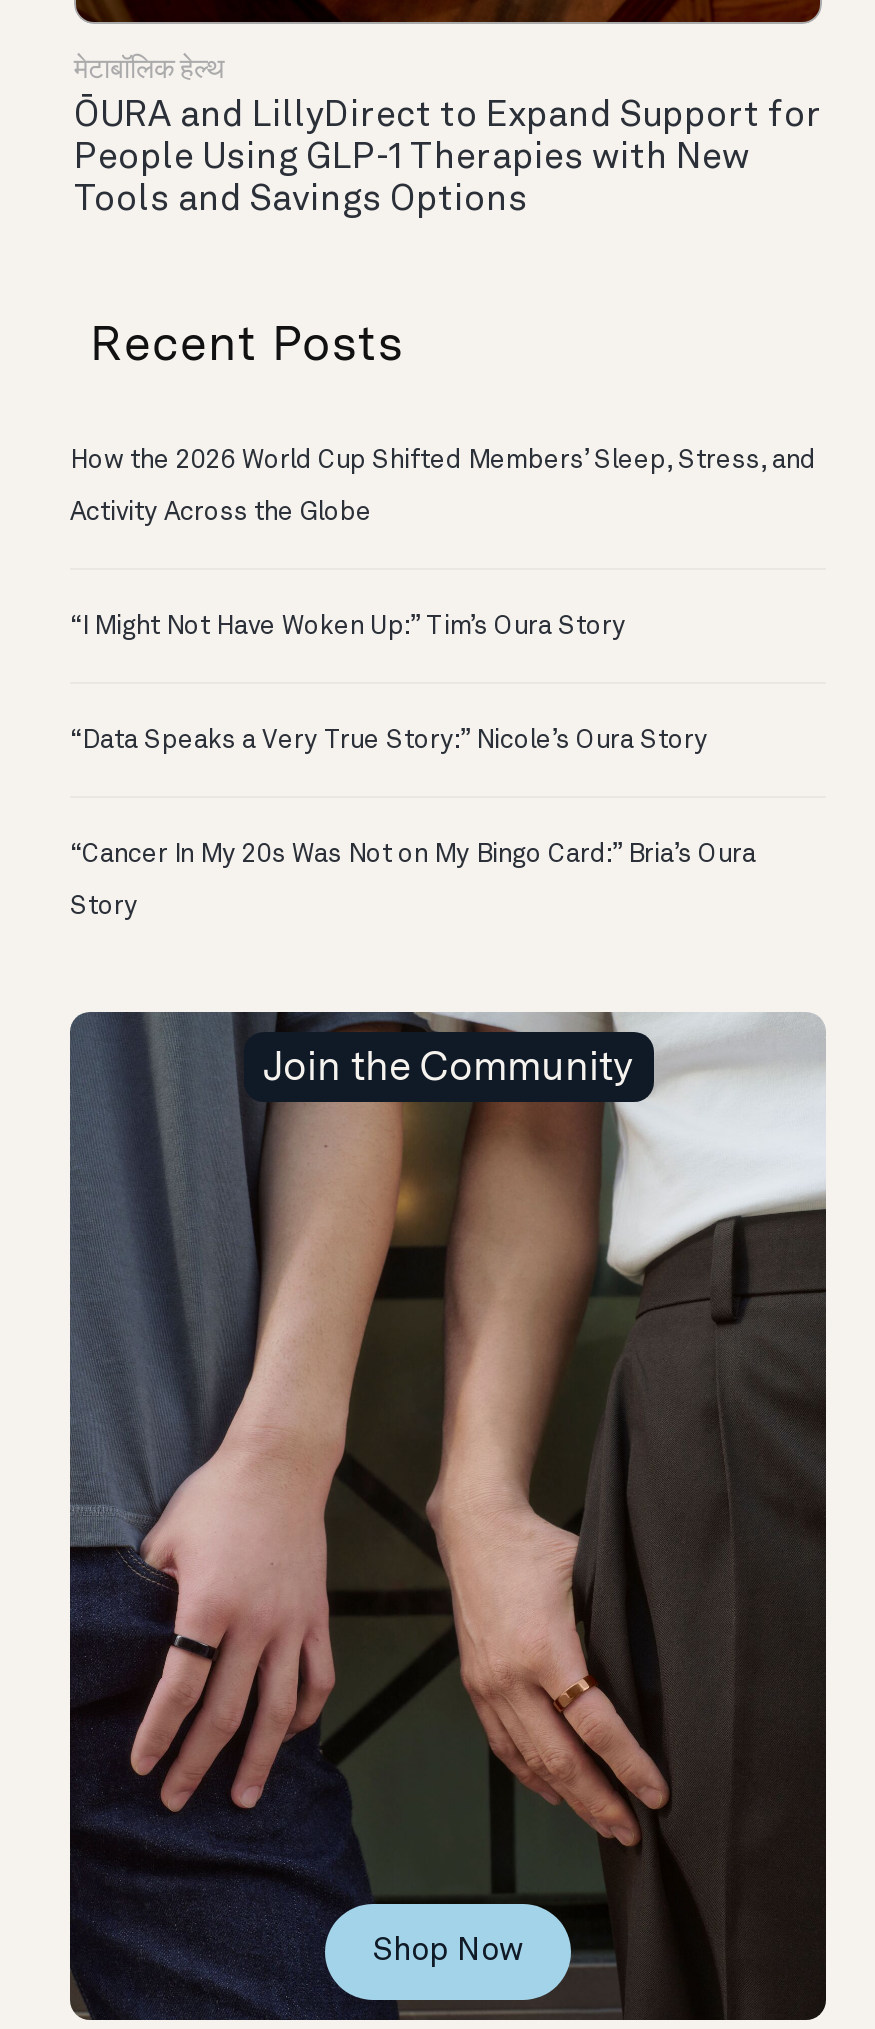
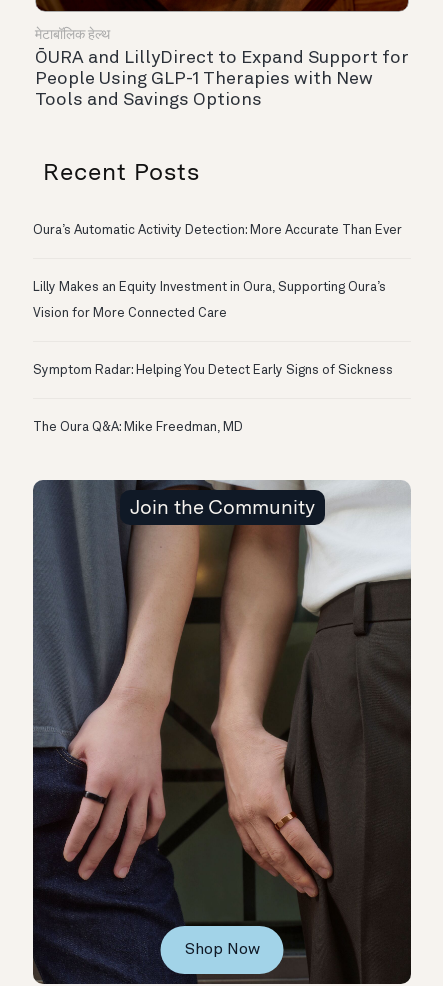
- How the 2026 World Cup Shifted Members’ Sleep, Stress, and
- Activity Across the Globe
+ Oura’s Automatic Activity Detection: More Accurate Than Ever

- “I Might Not Have Woken Up:” Tim’s Oura Story
+ Lilly Makes an Equity Investment in Oura, Supporting Oura’s
+ Vision for More Connected Care

- “Data Speaks a Very True Story:” Nicole’s Oura Story
+ Symptom Radar: Helping You Detect Early Signs of Sickness

- “Cancer In My 20s Was Not on My Bingo Card:” Bria’s Oura
- Story
+ The Oura Q&A: Mike Freedman, MD
